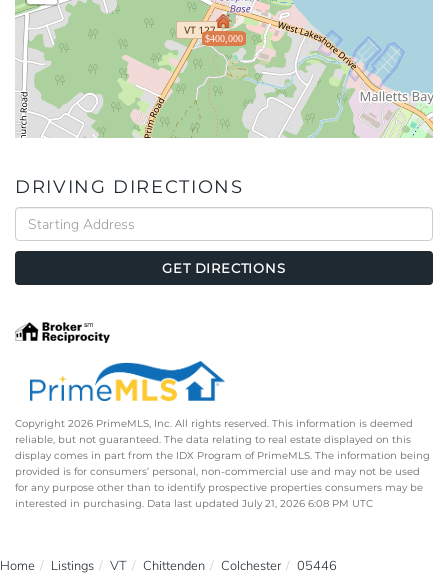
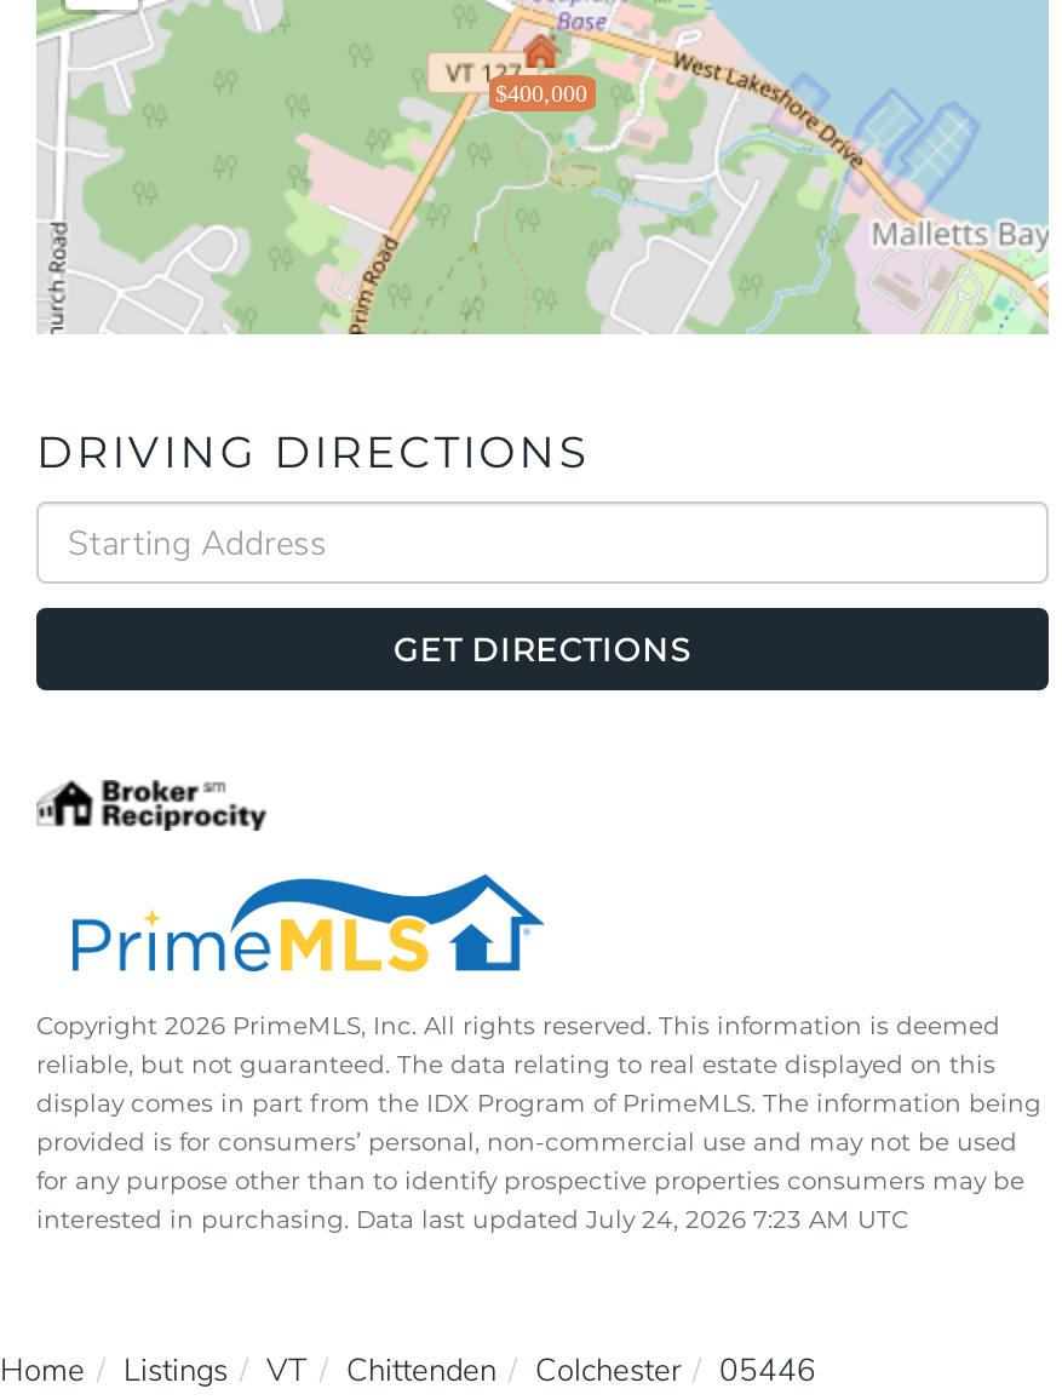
- interested in purchasing. Data last updated July 21, 2026 6:08 PM UTC
+ interested in purchasing. Data last updated July 24, 2026 7:23 AM UTC
